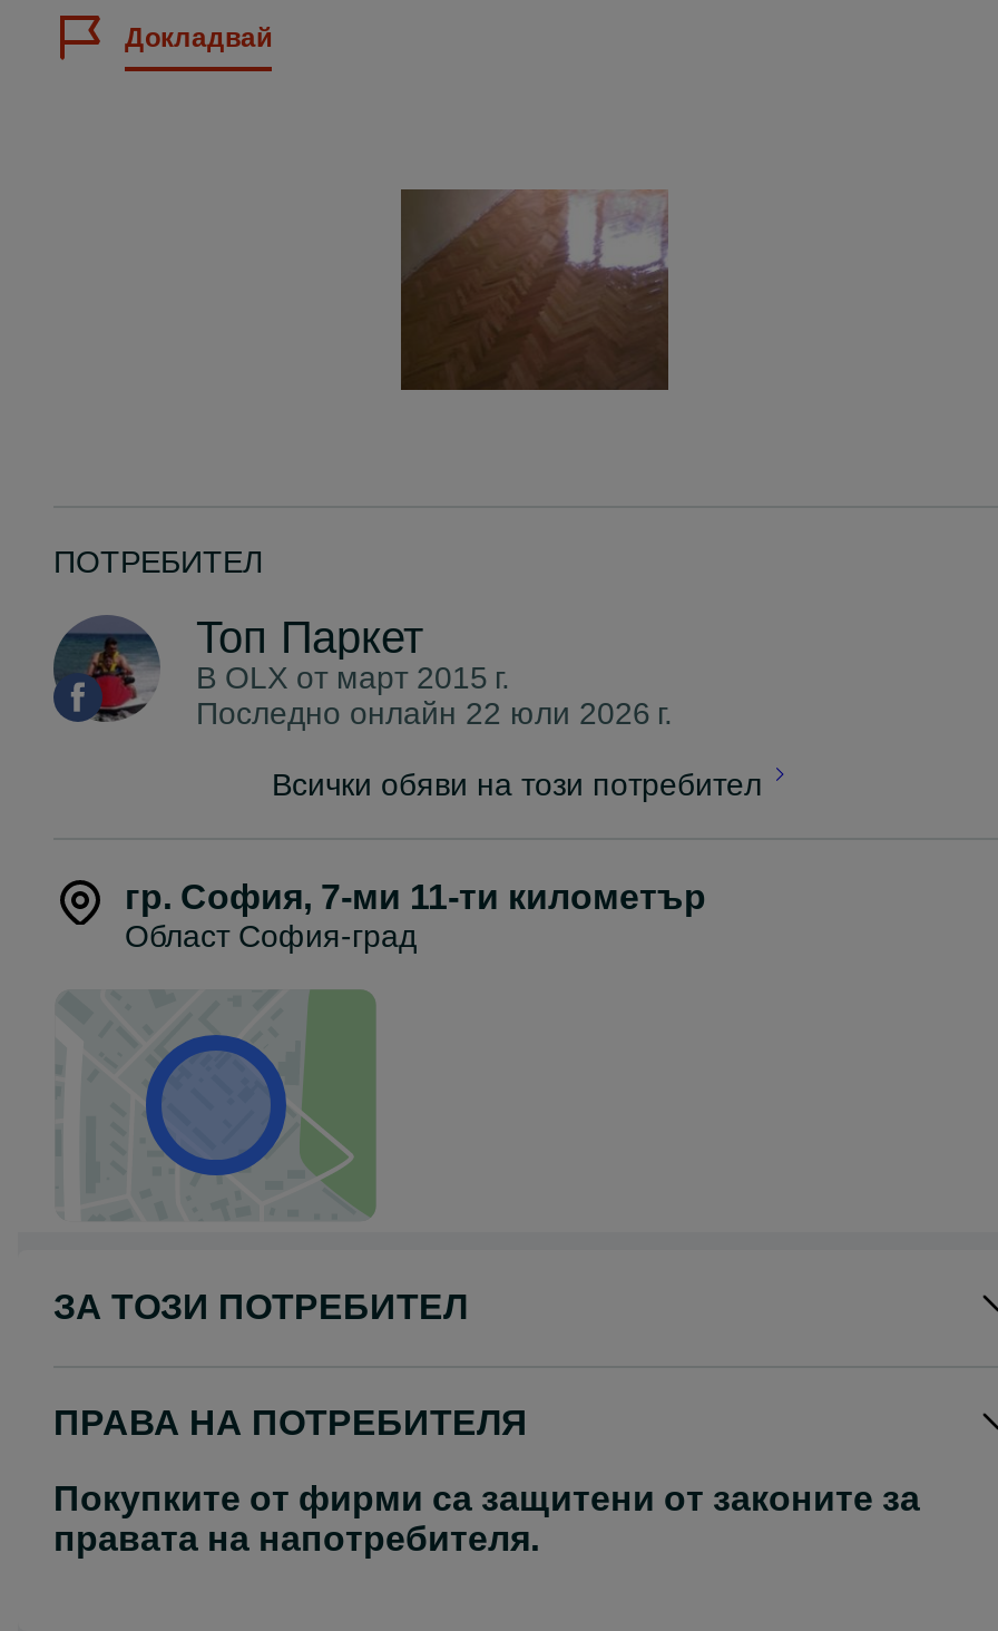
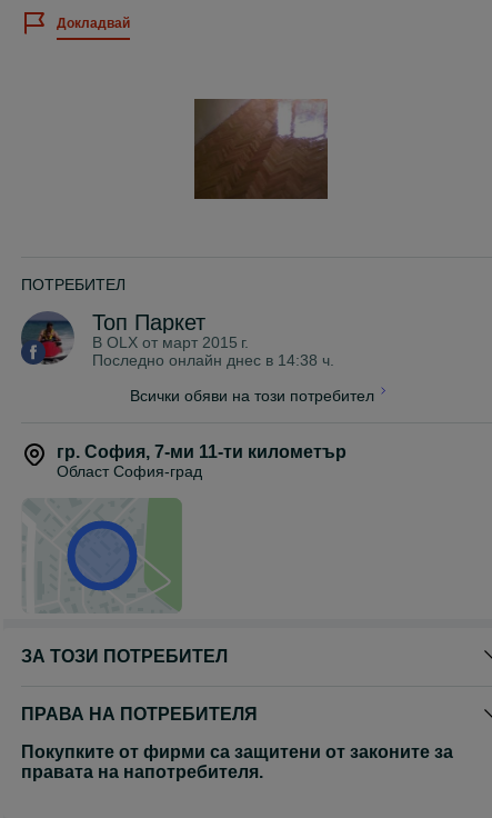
- Последно онлайн 22 юли 2026 г.
+ Последно онлайн днес в 14:38 ч.
